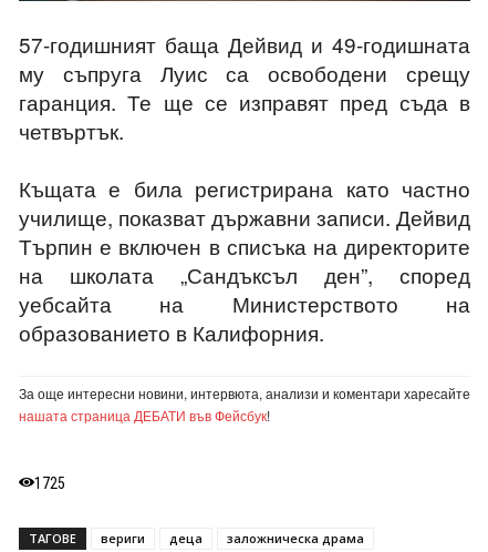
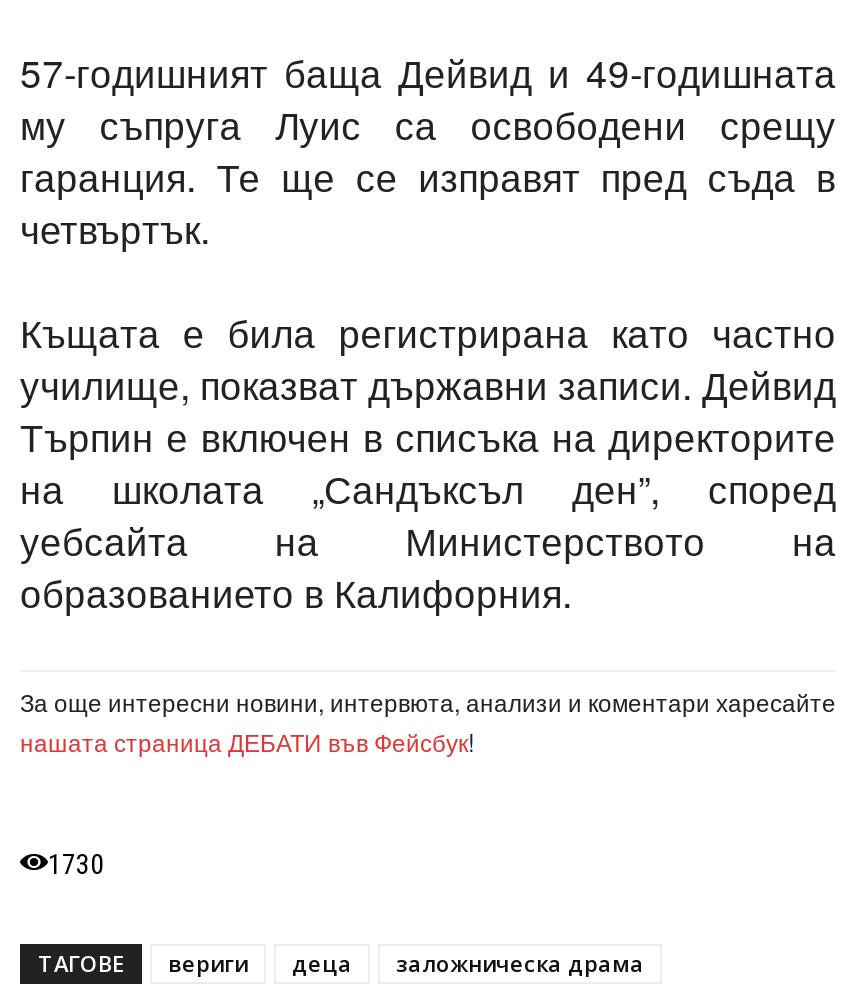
- 1725
+ 1730
